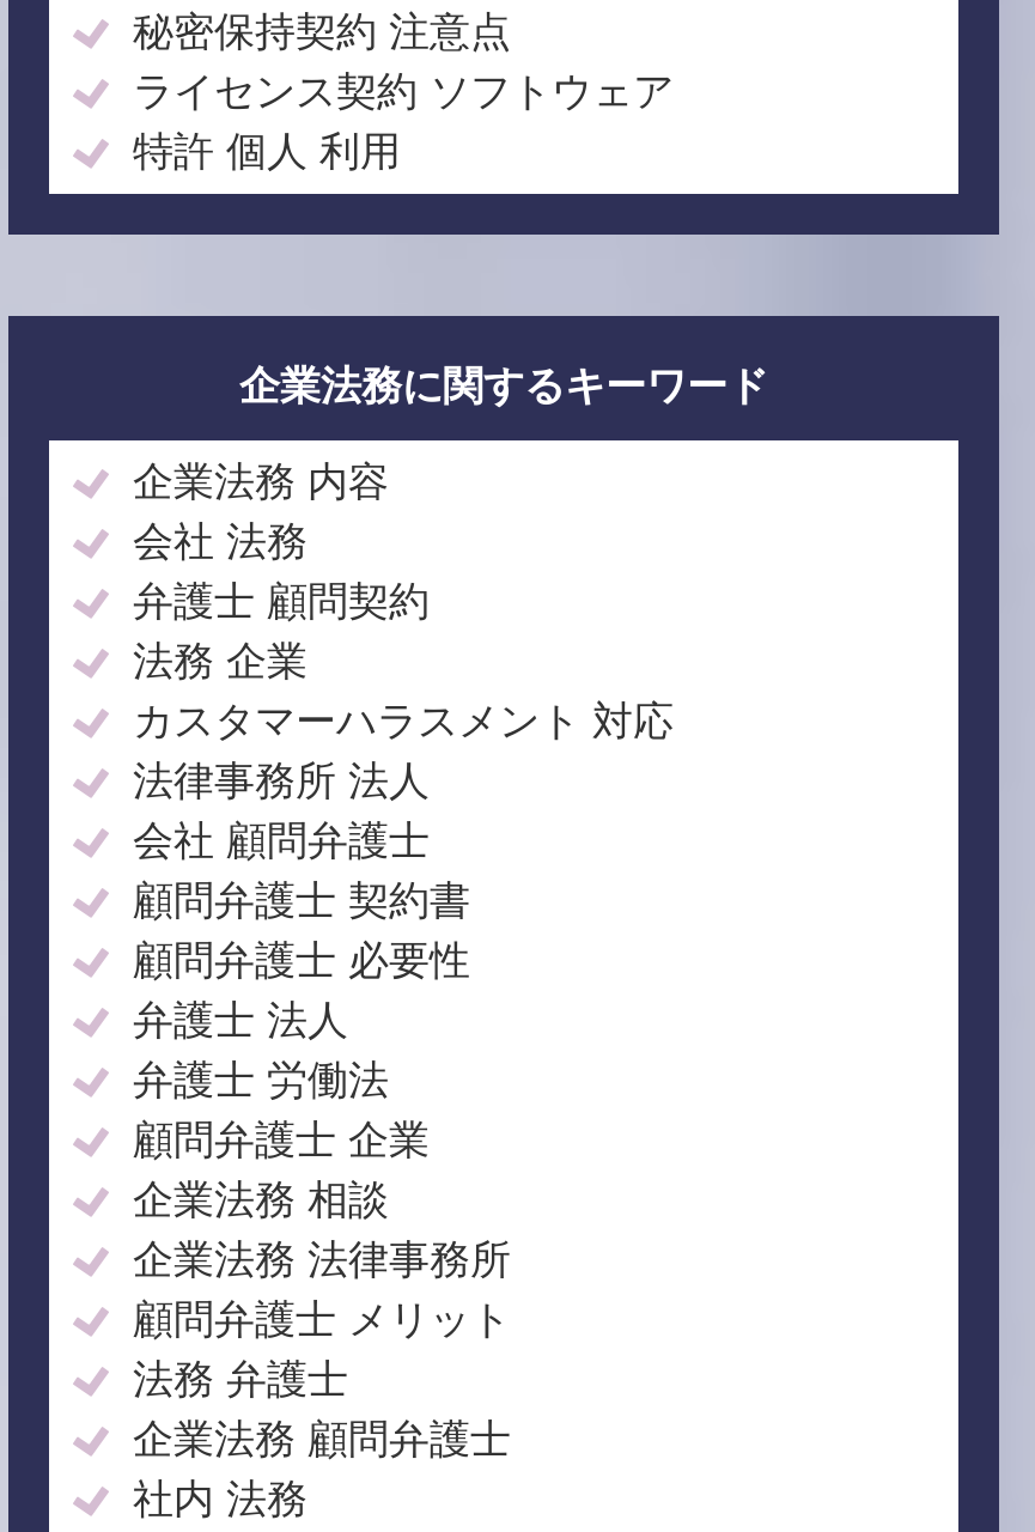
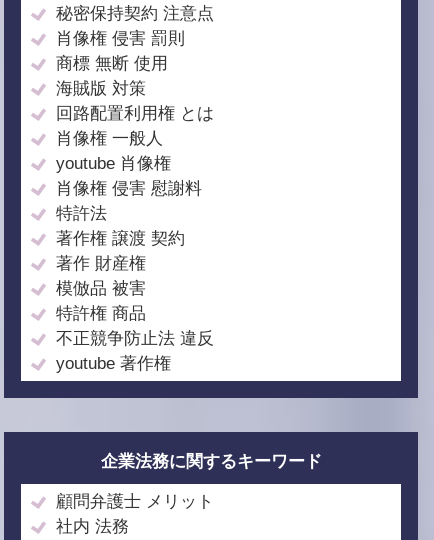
- ライセンス契約 ソフトウェア
- 特許 個人 利用
+ 肖像権 侵害 罰則
+ 商標 無断 使用
+ 海賊版 対策
+ 回路配置利用権 とは
+ 肖像権 一般人
+ youtube 肖像権
+ 肖像権 侵害 慰謝料
+ 特許法
+ 著作権 譲渡 契約
+ 著作 財産権
+ 模倣品 被害
+ 特許権 商品
+ 不正競争防止法 違反
+ youtube 著作権

moved down: 企業法務に関するキーワード

- 企業法務 内容
- 会社 法務
- 弁護士 顧問契約
- 法務 企業
- カスタマーハラスメント 対応
- 法律事務所 法人
- 会社 顧問弁護士
- 顧問弁護士 契約書
- 顧問弁護士 必要性
- 弁護士 法人
- 弁護士 労働法
- 顧問弁護士 企業
- 企業法務 相談
- 企業法務 法律事務所

- 法務 弁護士
- 企業法務 顧問弁護士
